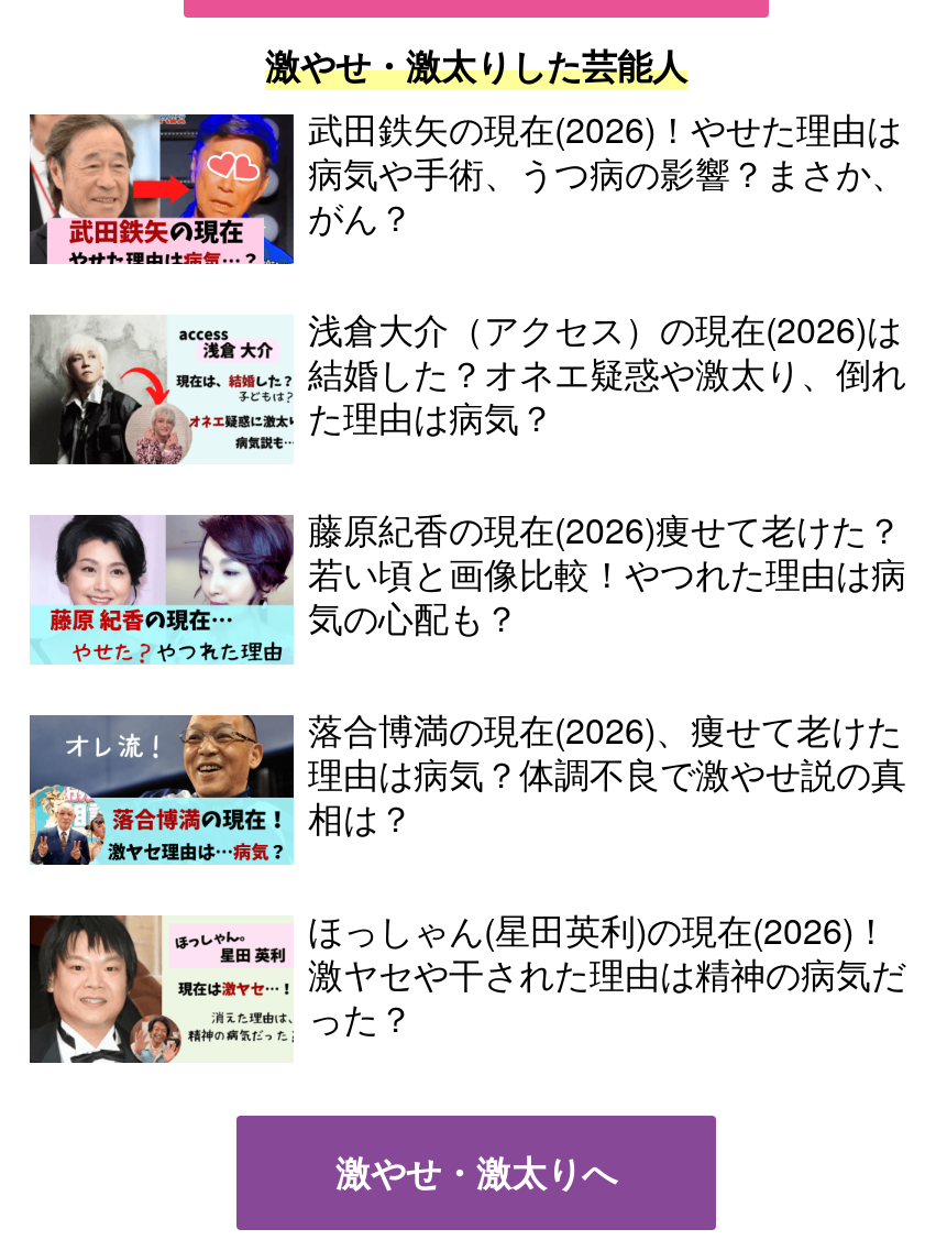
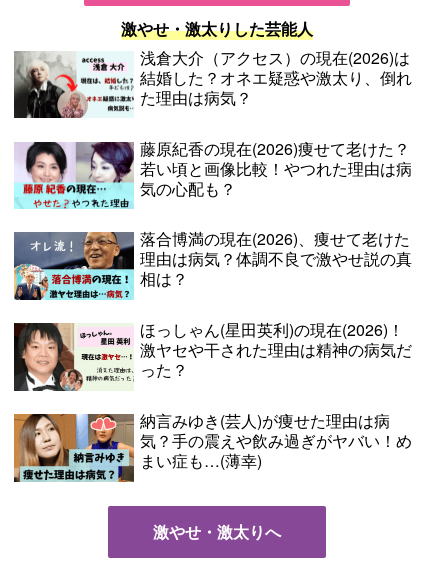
- [image]
- 武田鉄矢の現在(2026)！やせた理由は
- 病気や手術、うつ病の影響？まさか、
- がん？

moved up: [image] | 浅倉大介（アクセス）の現在(2026)は | 結婚した？オネエ疑惑や激太り、倒れ | ... | 激ヤセや干された理由は精神の病気だ | った？

+ [image]
+ 納言みゆき(芸人)が痩せた理由は病
+ 気？手の震えや飲み過ぎがヤバい！め
+ まい症も…(薄幸)
